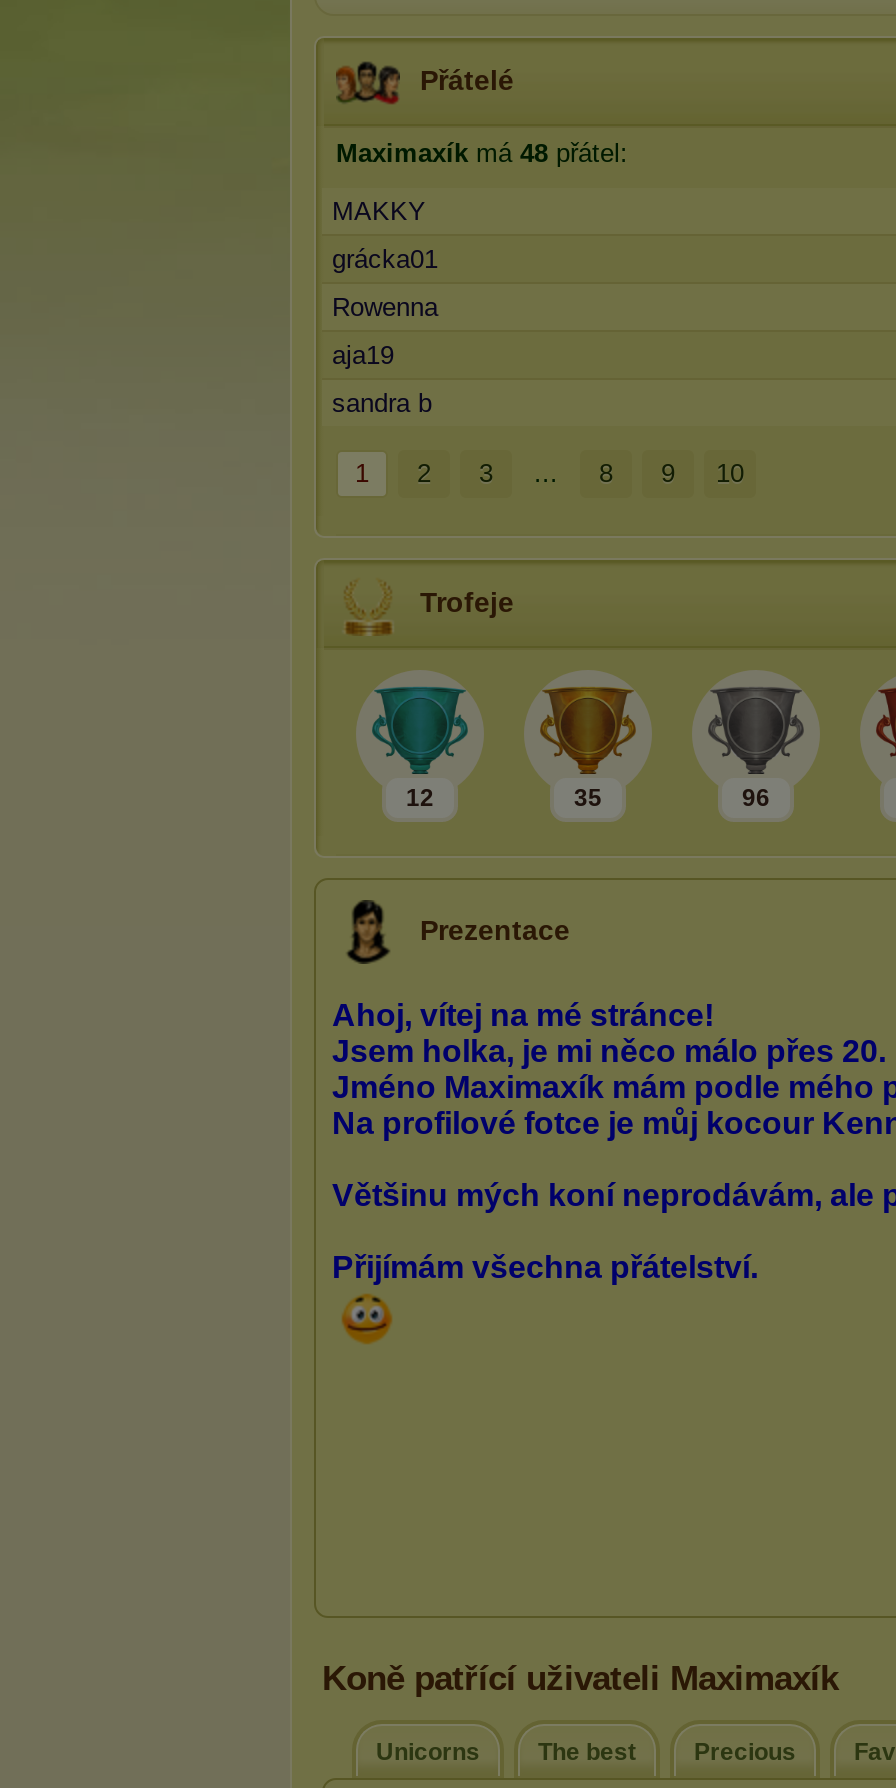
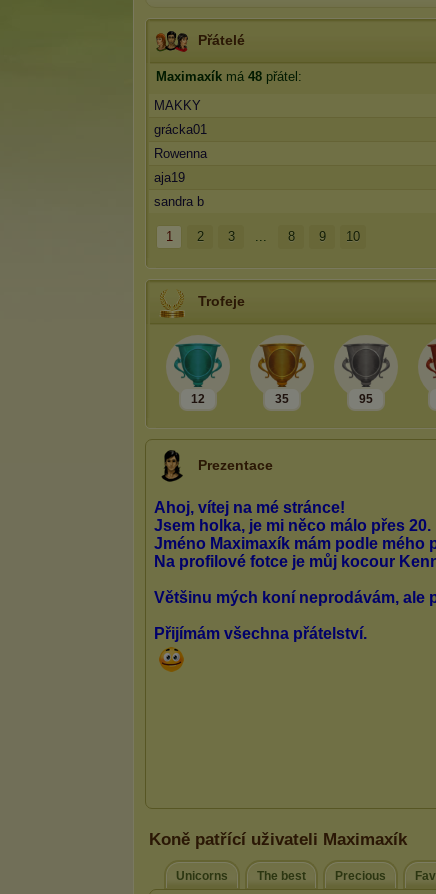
- 96
+ 95
